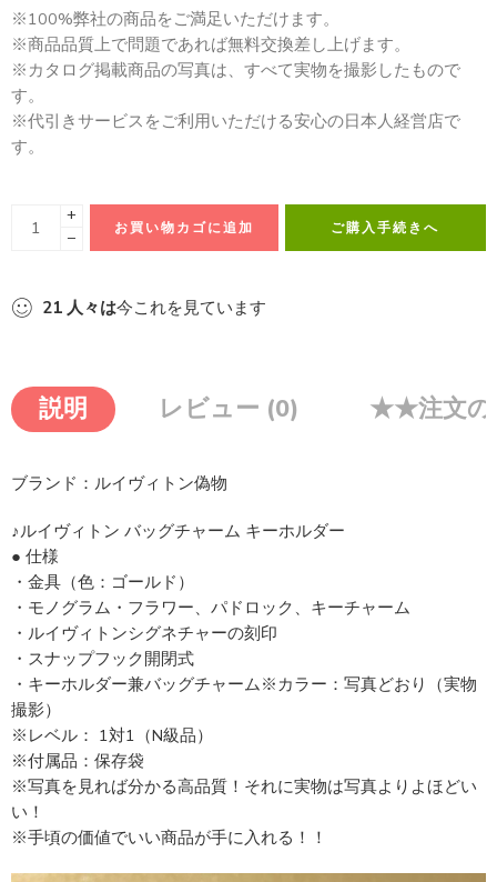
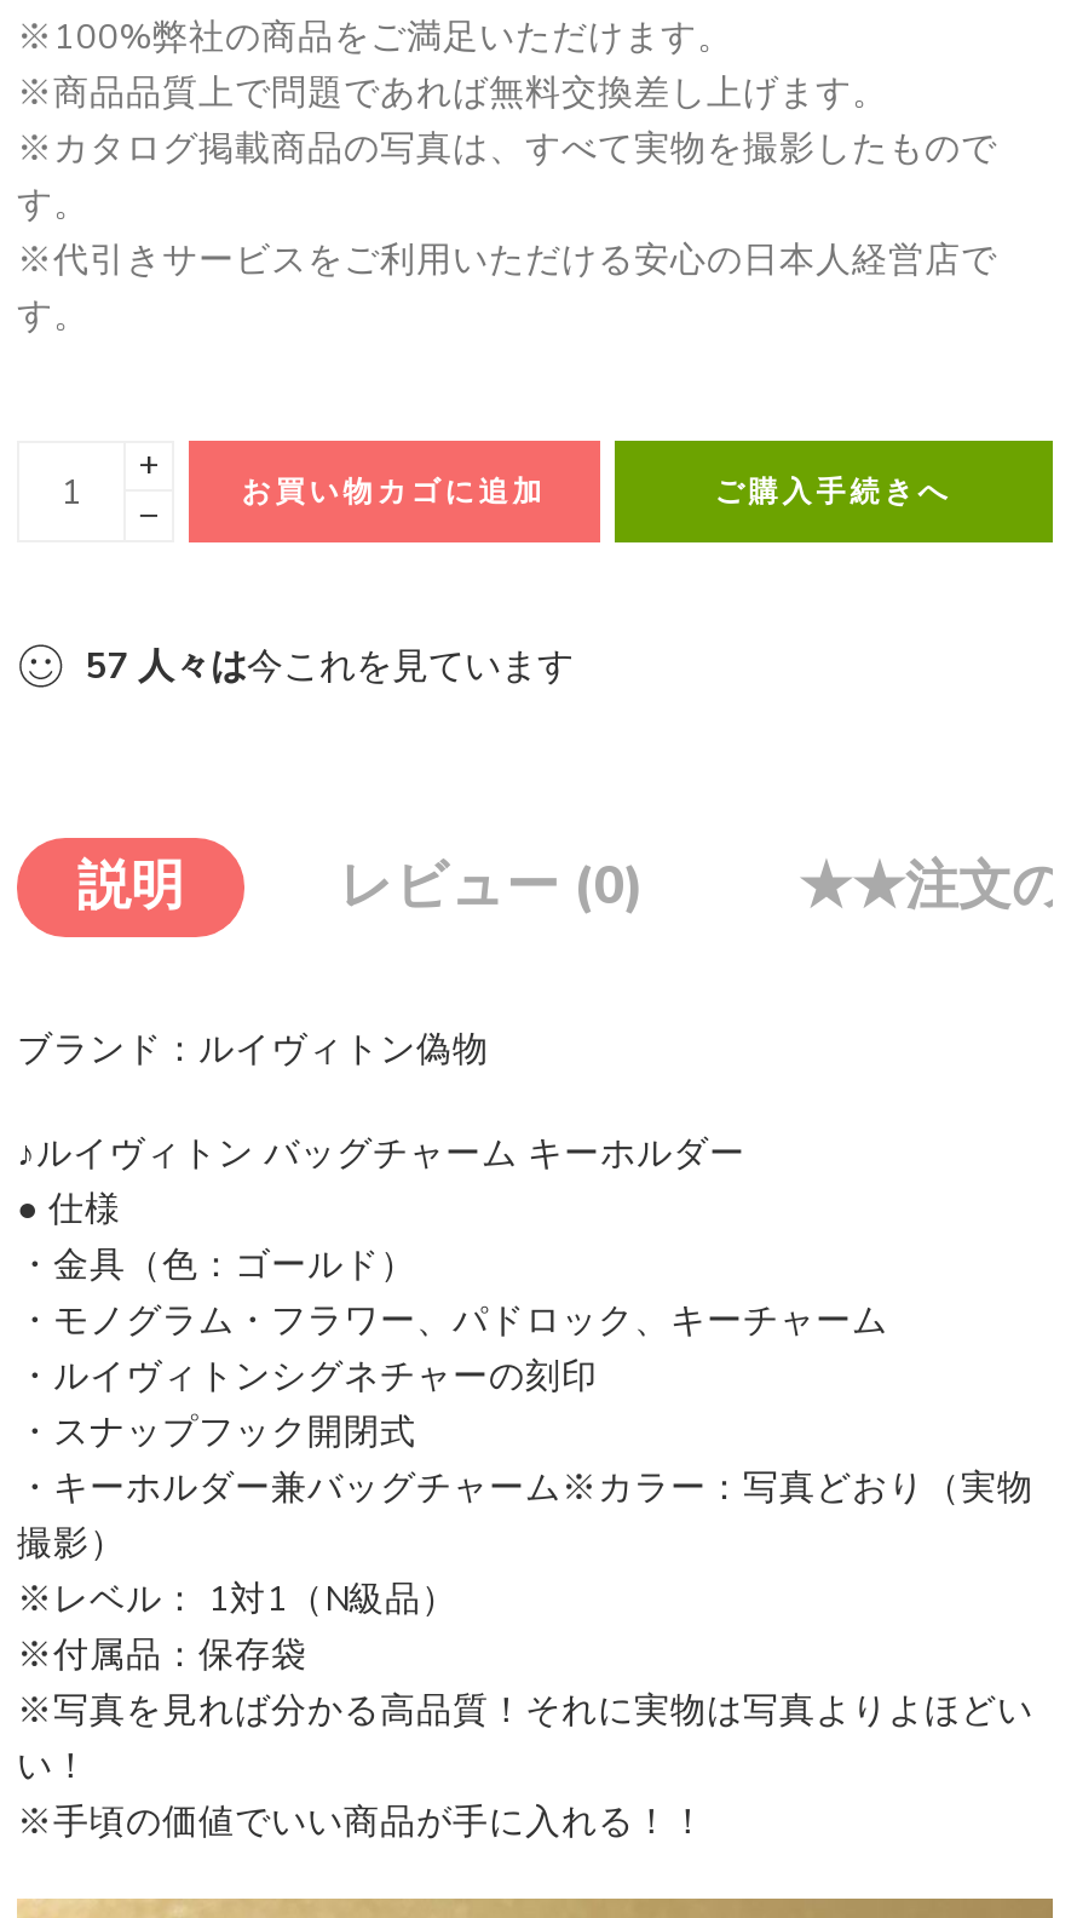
- 21 人々は今これを見ています
+ 57 人々は今これを見ています
